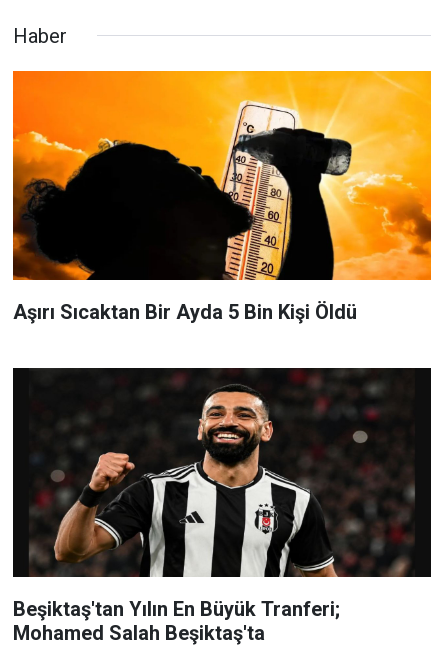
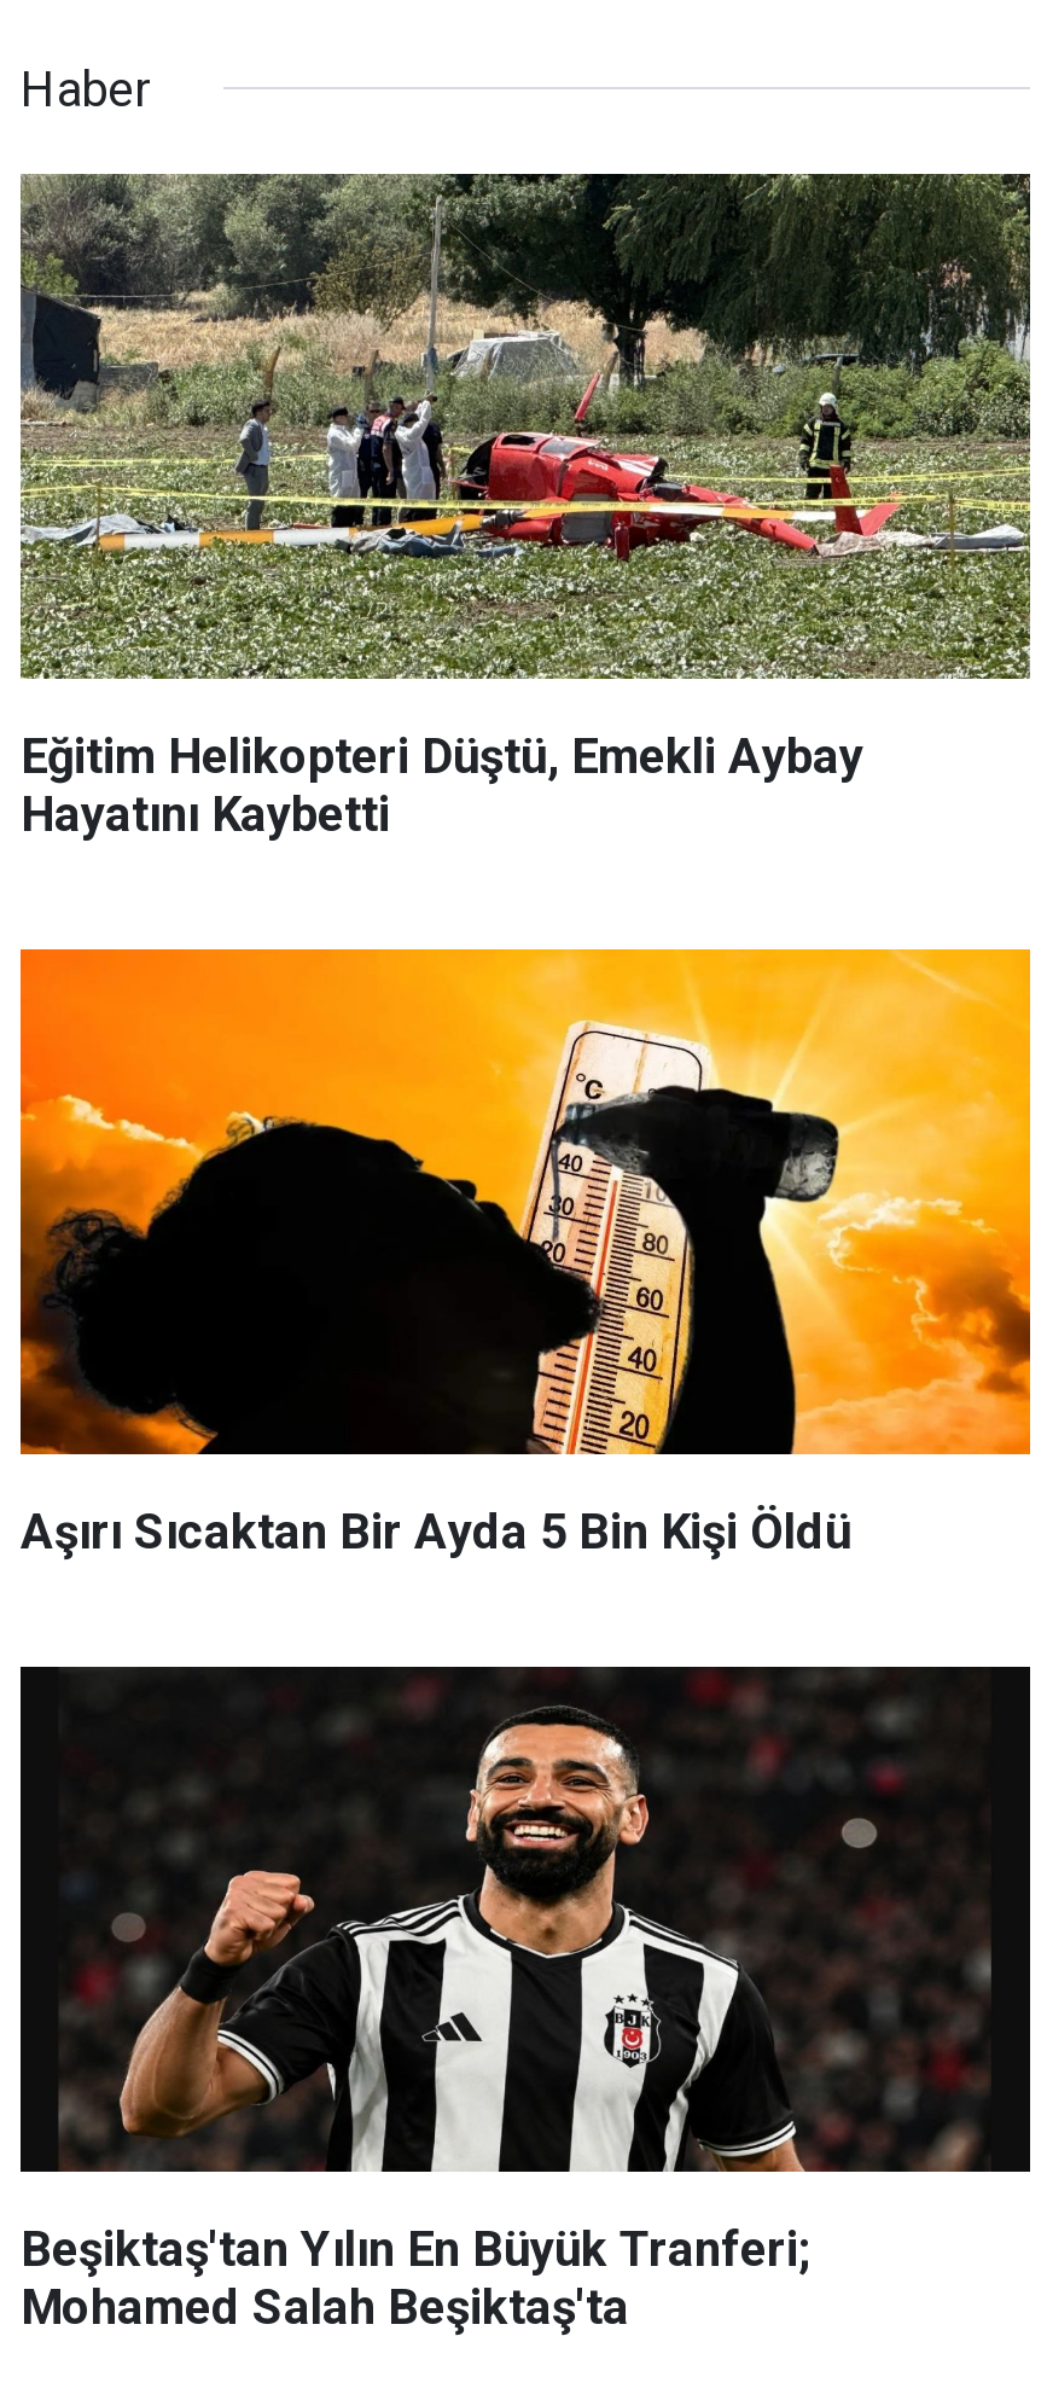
+ [image]
+ Eğitim Helikopteri Düştü, Emekli Aybay
+ Hayatını Kaybetti
